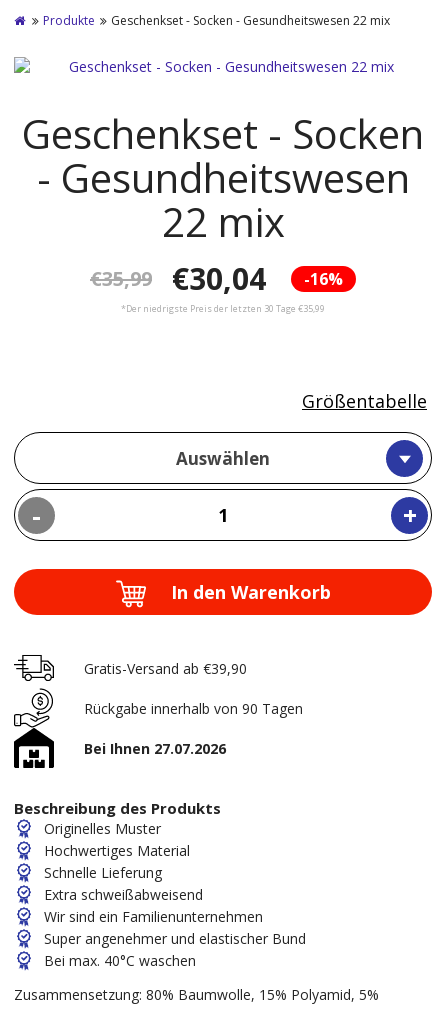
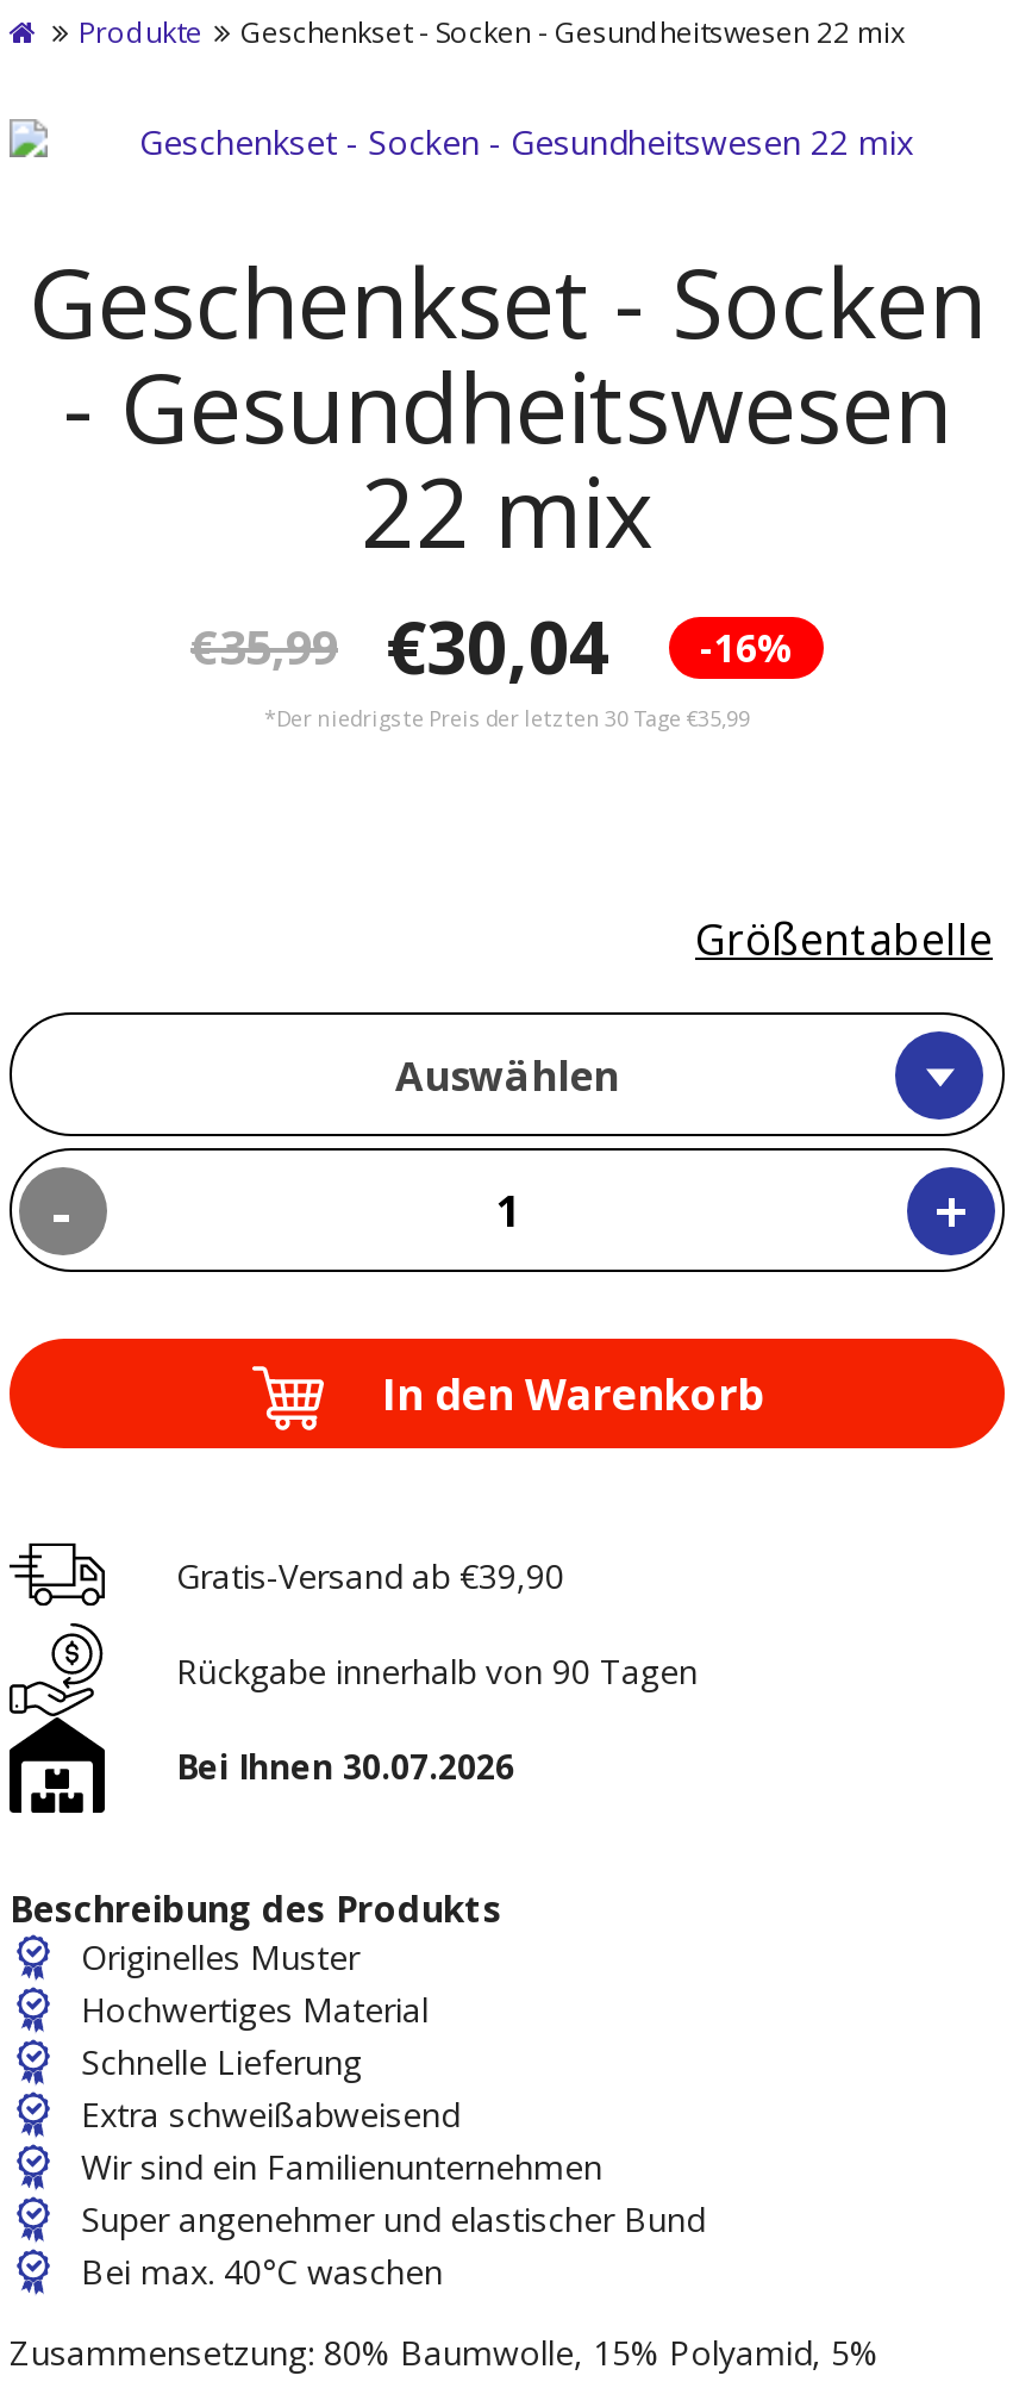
- Bei Ihnen 27.07.2026
+ Bei Ihnen 30.07.2026
